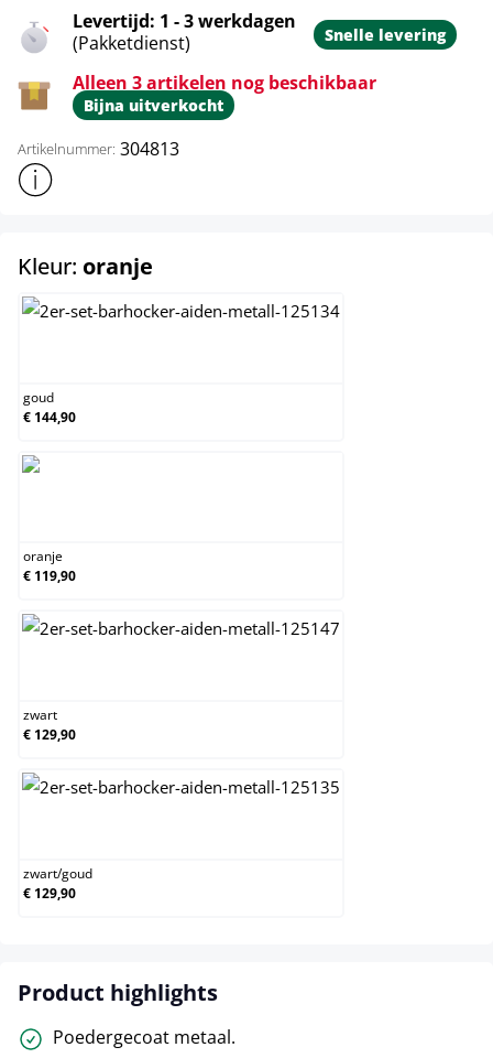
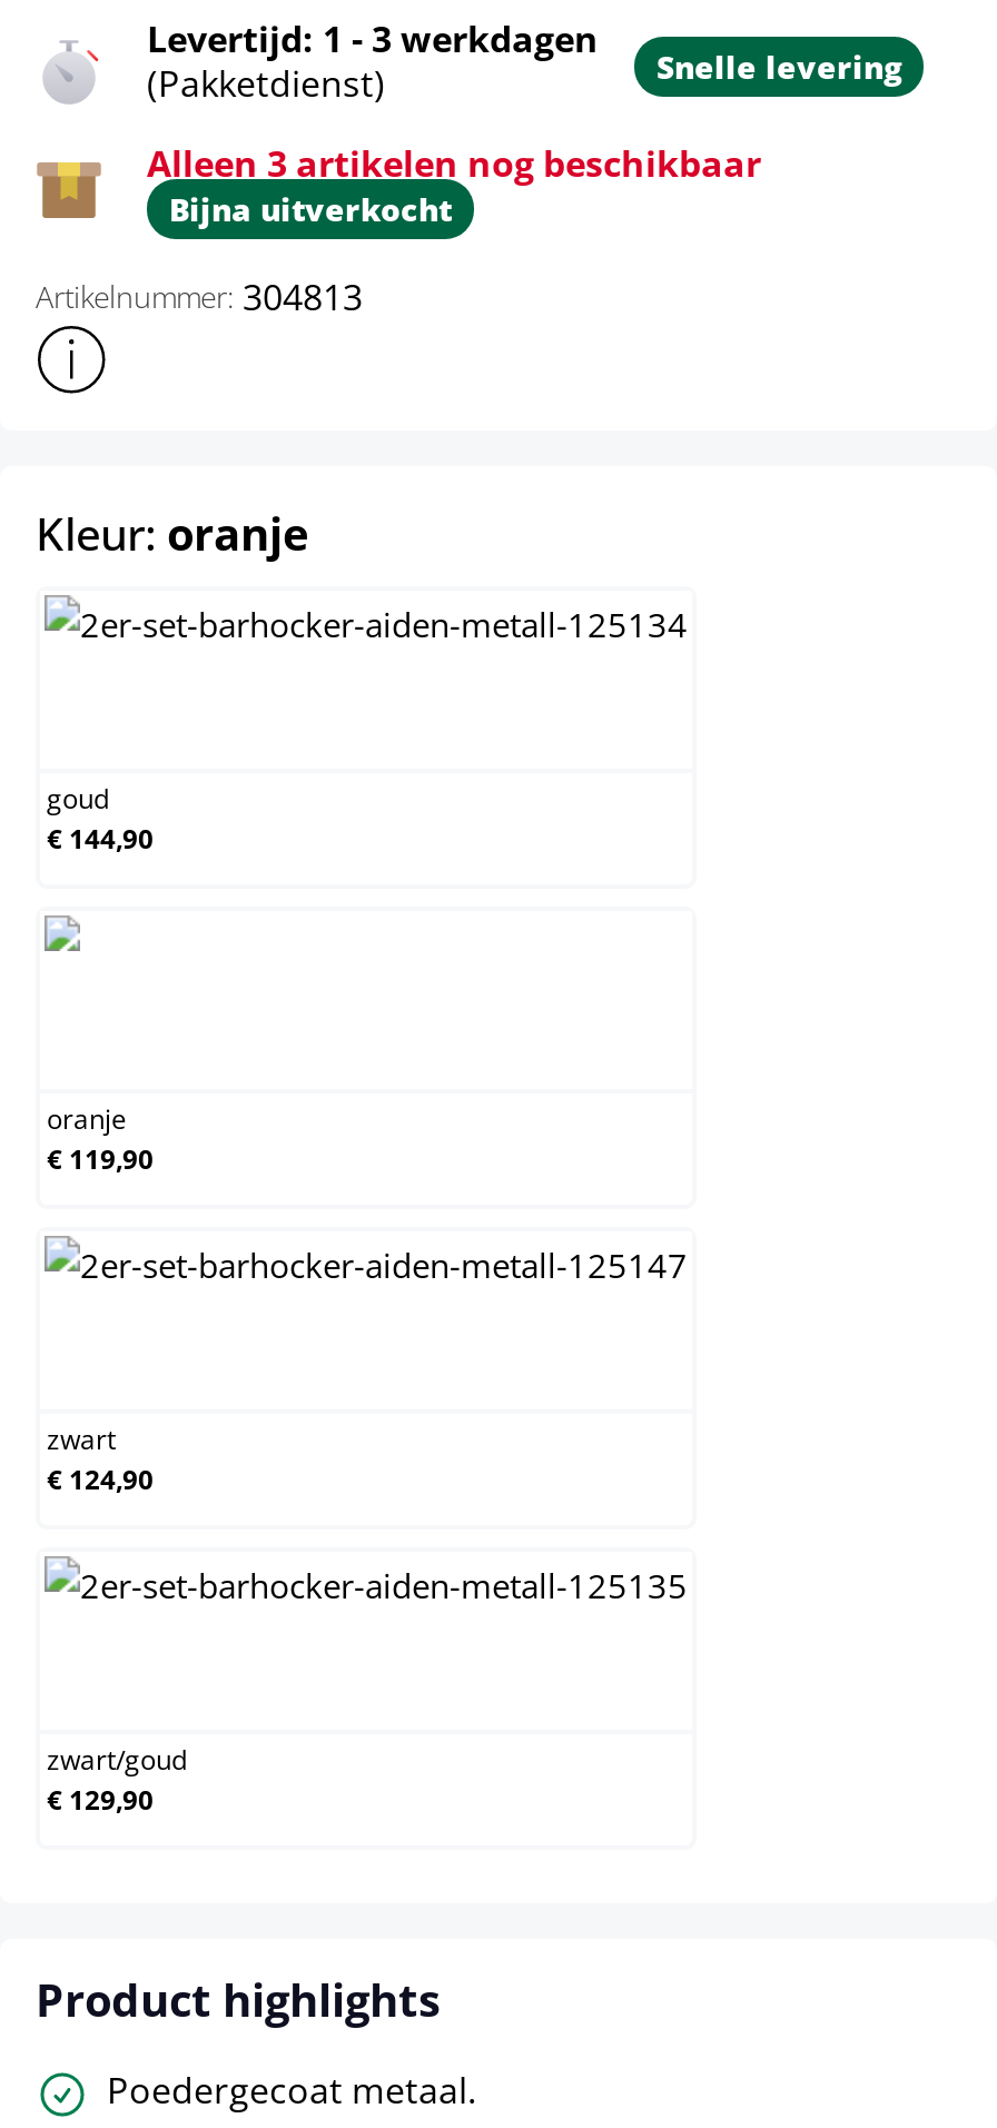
- € 129,90
+ € 124,90
